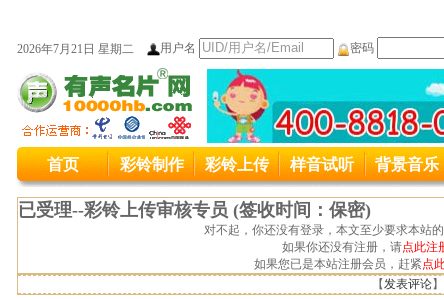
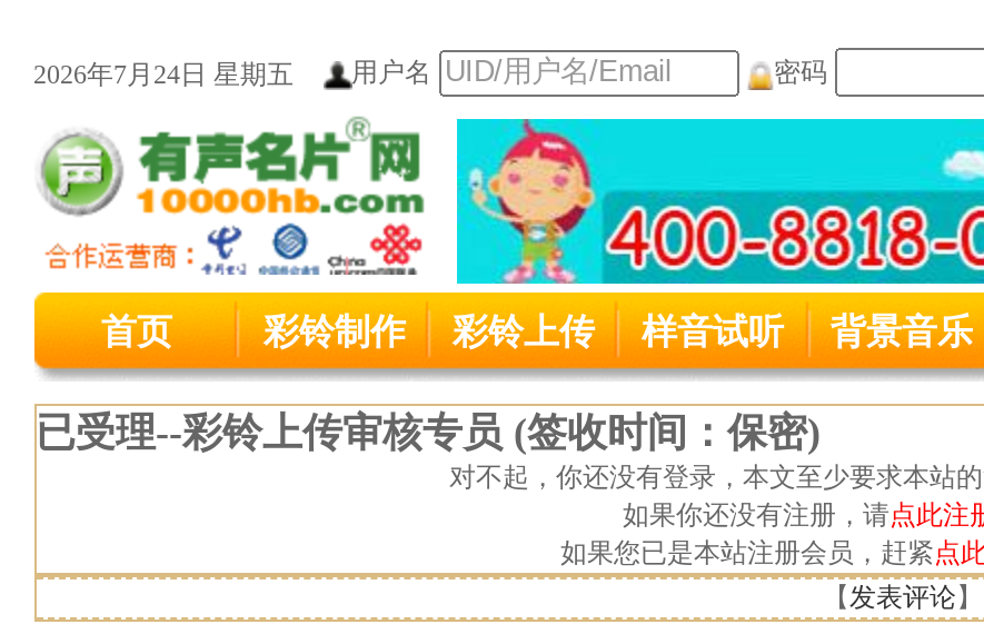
- 2026年7月21日 星期二
+ 2026年7月24日 星期五
